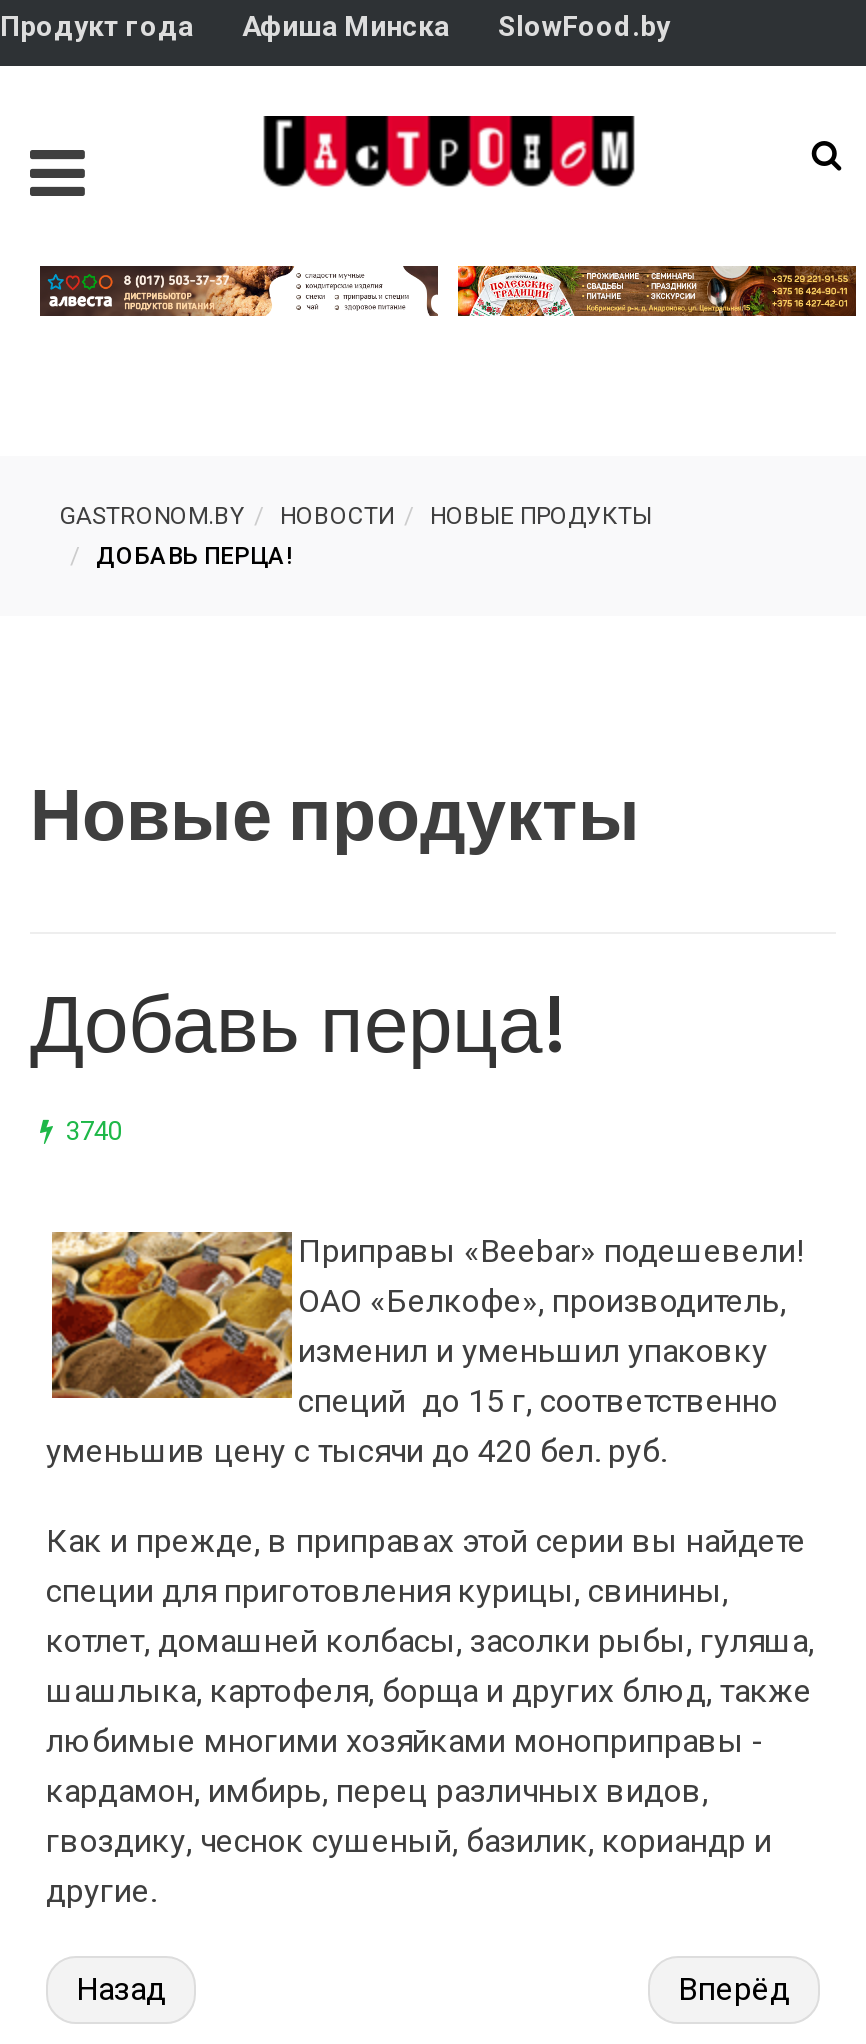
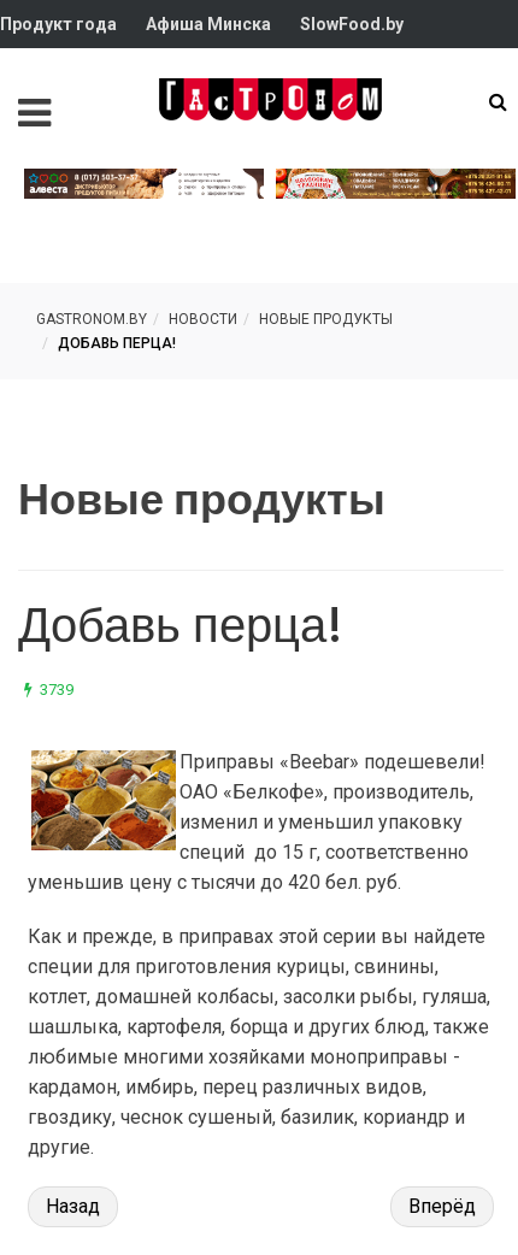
- 3740
+ 3739
